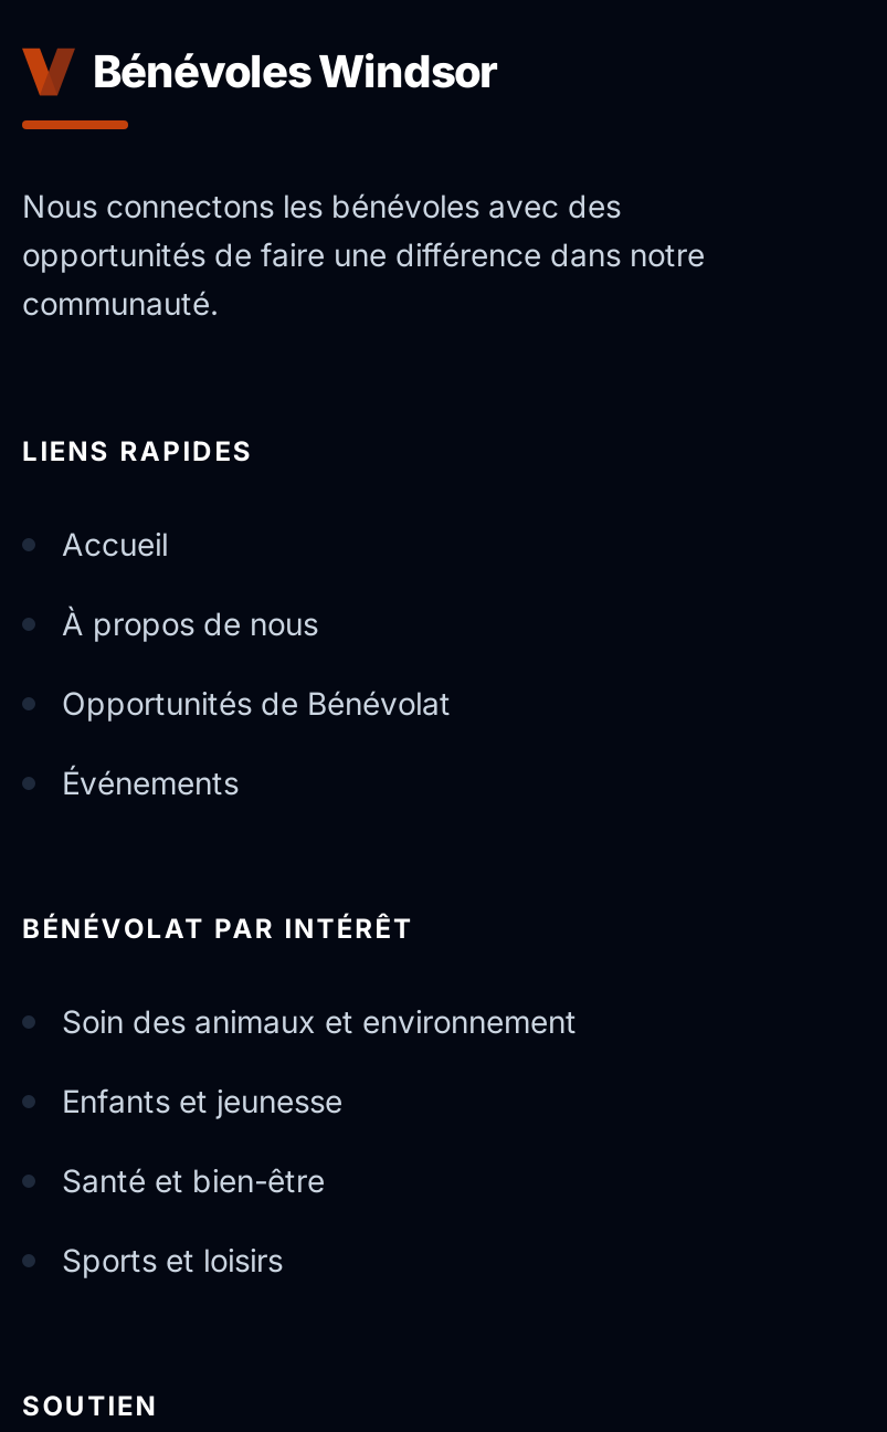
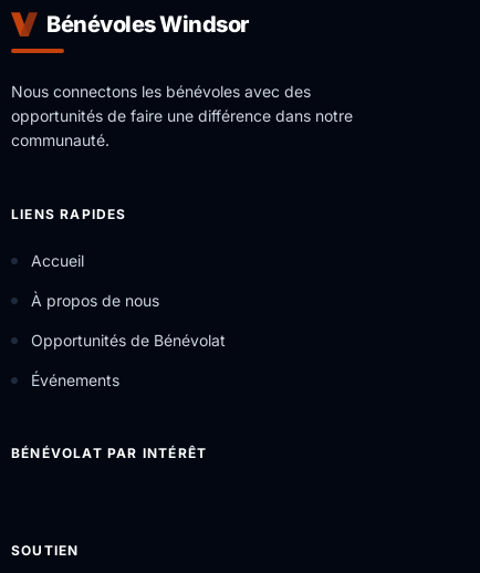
- Soin des animaux et environnement
- Enfants et jeunesse
- Santé et bien-être
- Sports et loisirs
